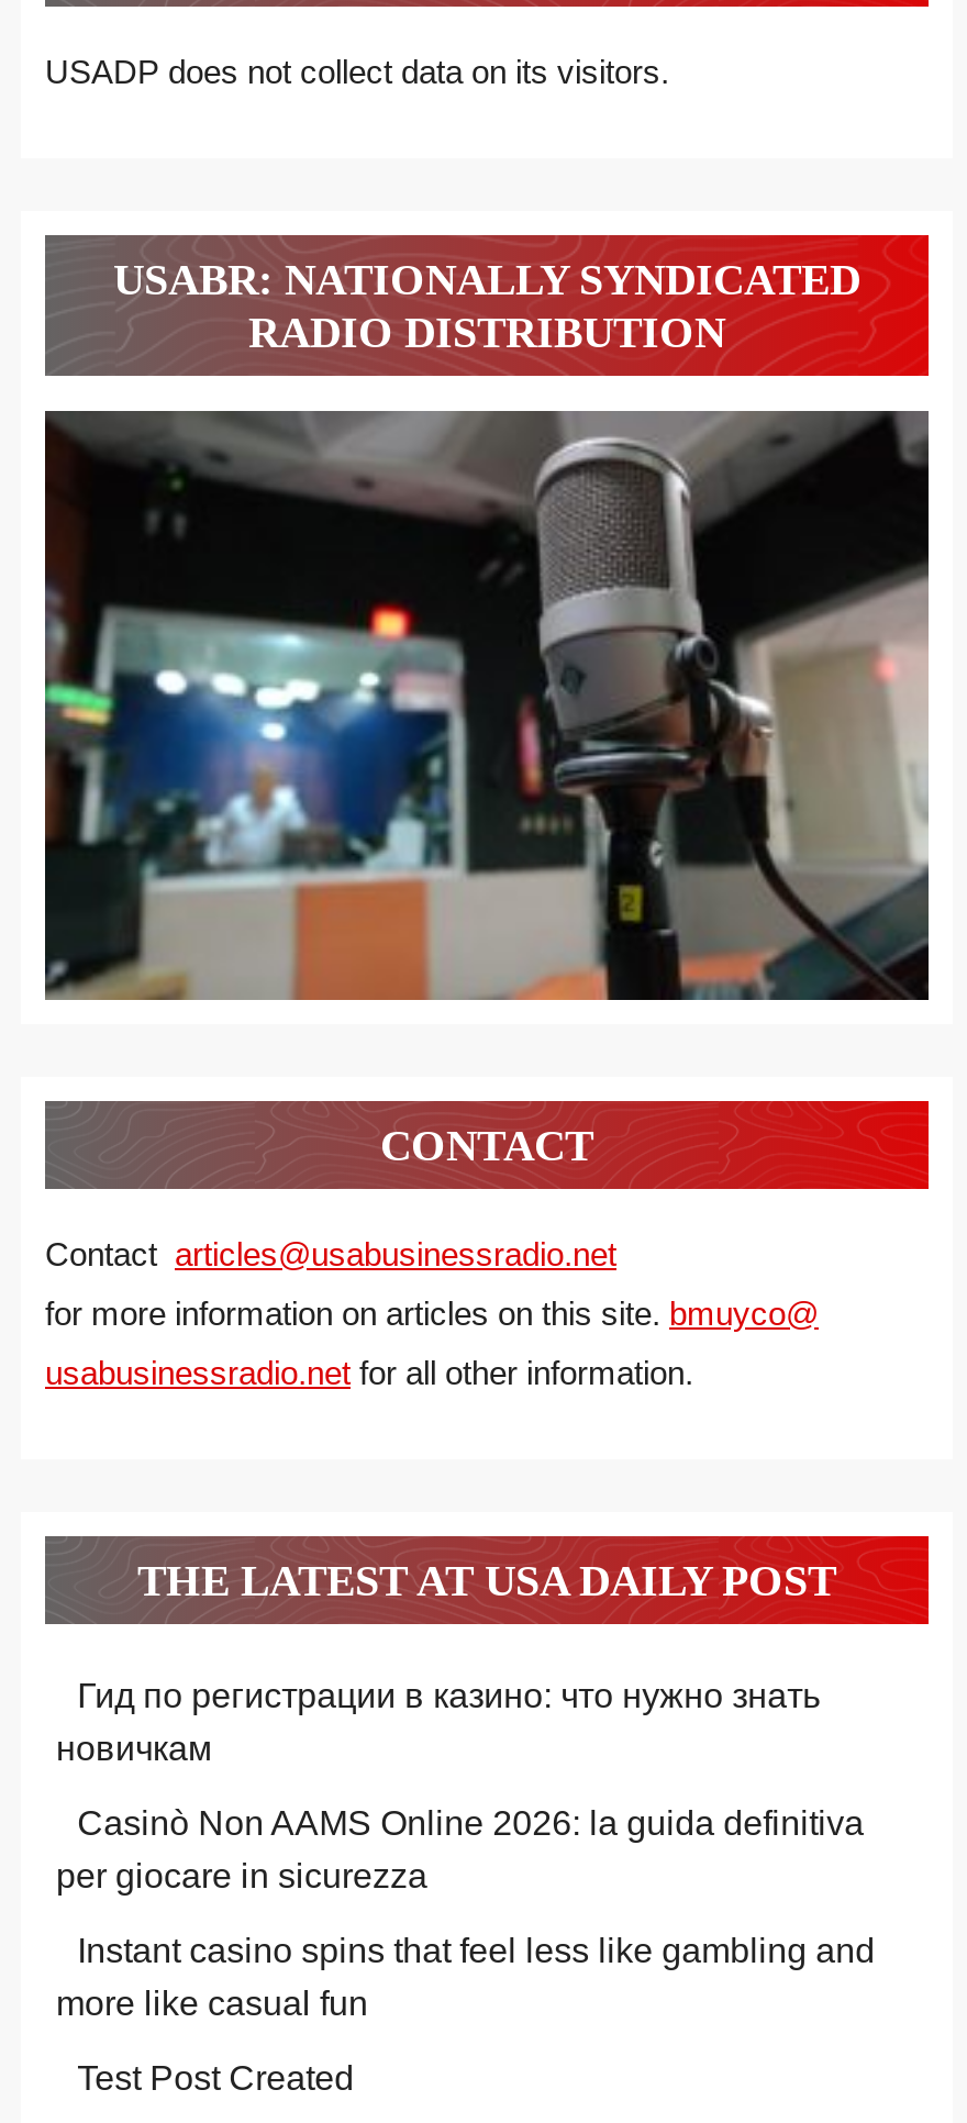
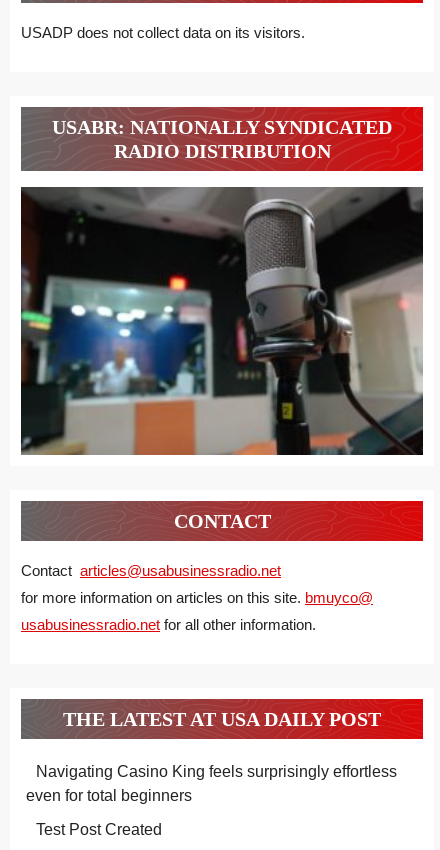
- Гид по регистрации в казино: что нужно знать
- новичкам
- Casinò Non AAMS Online 2026: la guida definitiva
- per giocare in sicurezza
- Instant casino spins that feel less like gambling and
- more like casual fun
+ Navigating Casino King feels surprisingly effortless
+ even for total beginners
